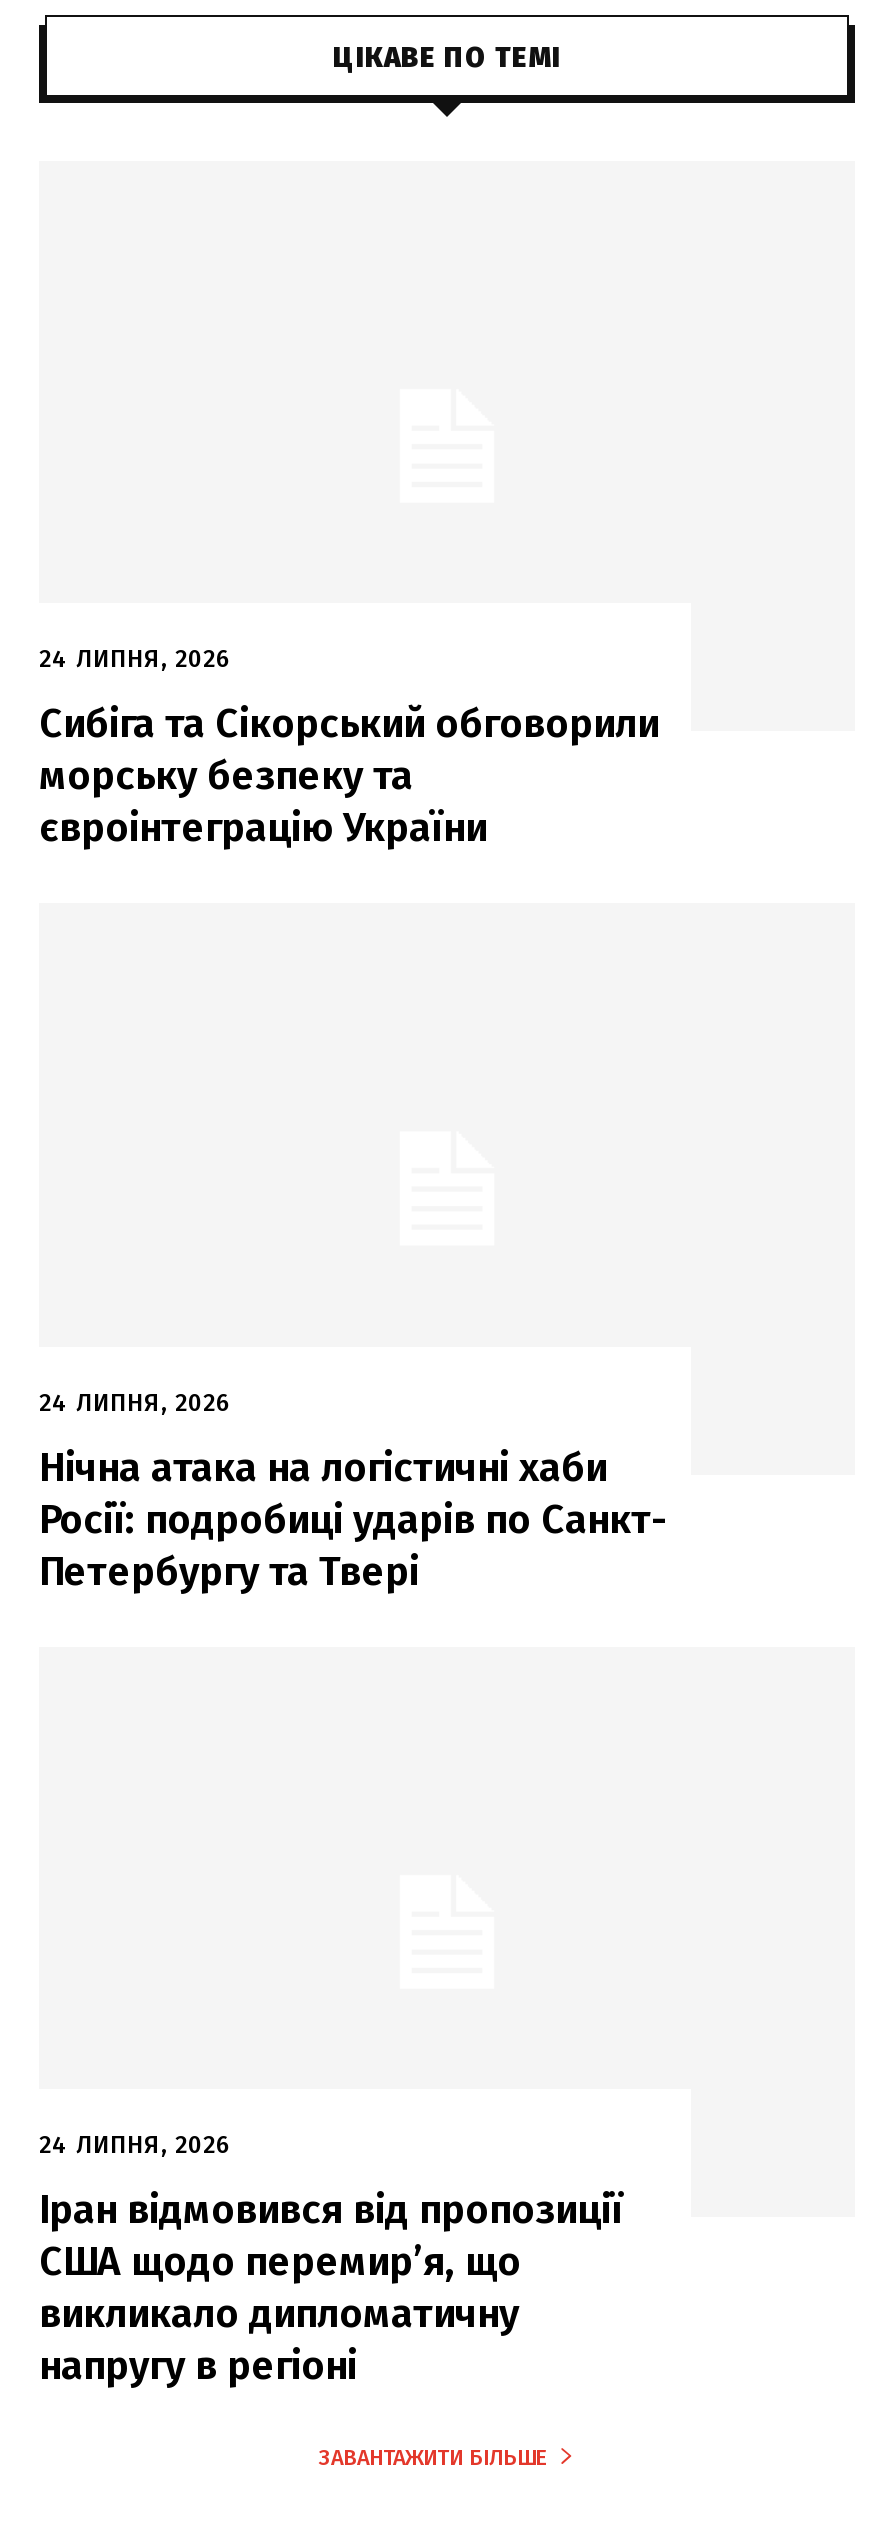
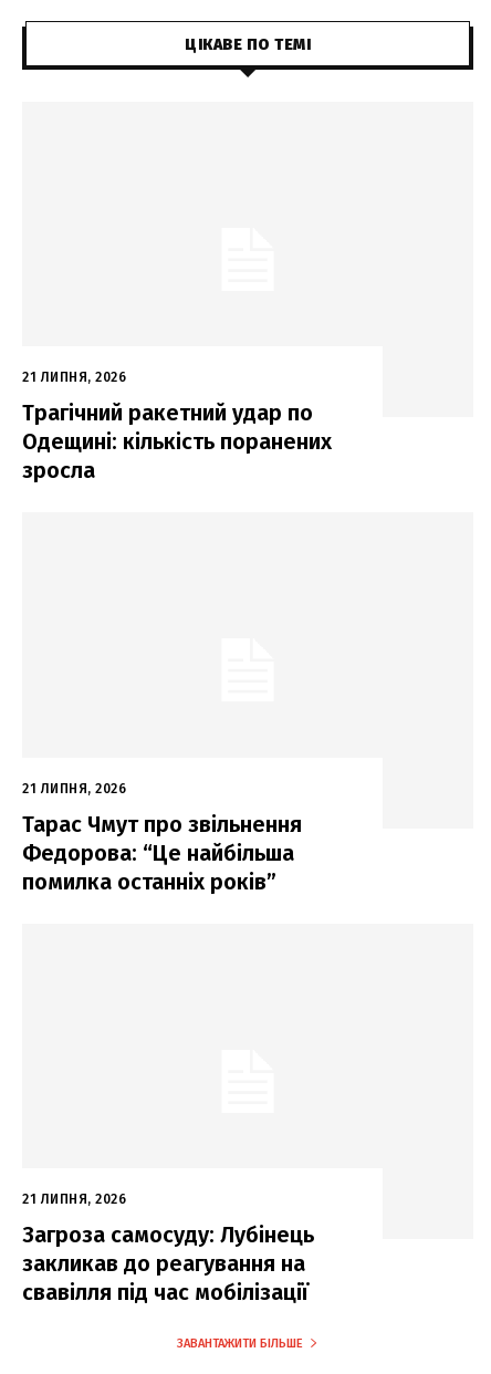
- 24 ЛИПНЯ, 2026
+ 21 ЛИПНЯ, 2026

- Сибіга та Сікорський обговорили
- морську безпеку та
- євроінтеграцію України
+ Трагічний ракетний удар по
+ Одещині: кількість поранених
+ зросла

- 24 ЛИПНЯ, 2026
+ 21 ЛИПНЯ, 2026

- Нічна атака на логістичні хаби
- Росії: подробиці ударів по Санкт-
- Петербургу та Твері
+ Тарас Чмут про звільнення
+ Федорова: “Це найбільша
+ помилка останніх років”

- 24 ЛИПНЯ, 2026
+ 21 ЛИПНЯ, 2026

- Іран відмовився від пропозиції
- США щодо перемир’я, що
- викликало дипломатичну
- напругу в регіоні
+ Загроза самосуду: Лубінець
+ закликав до реагування на
+ свавілля під час мобілізації
